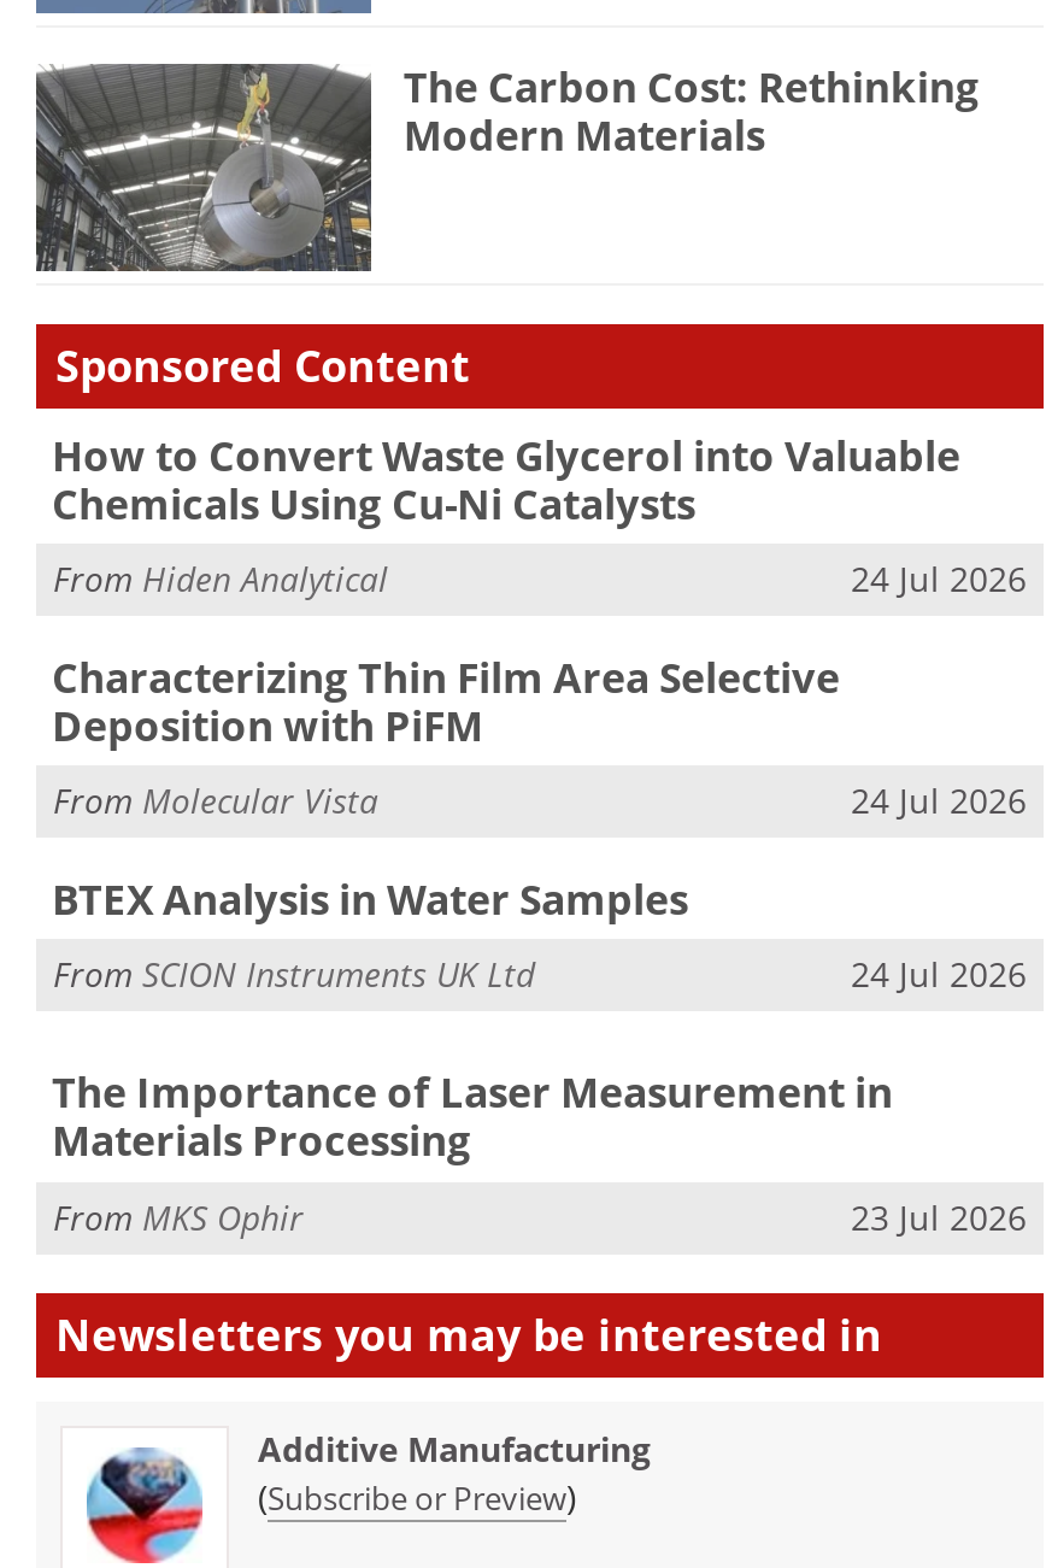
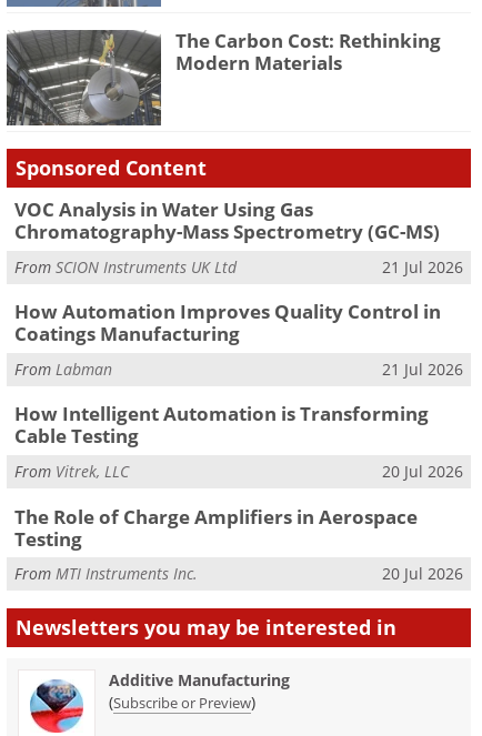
- How to Convert Waste Glycerol into Valuable
- Chemicals Using Cu-Ni Catalysts
- From Hiden Analytical
- 24 Jul 2026
- Characterizing Thin Film Area Selective
- Deposition with PiFM
- From Molecular Vista
- 24 Jul 2026
- BTEX Analysis in Water Samples
+ VOC Analysis in Water Using Gas
+ Chromatography-Mass Spectrometry (GC-MS)

- 24 Jul 2026
- The Importance of Laser Measurement in
- Materials Processing
- From MKS Ophir
- 23 Jul 2026
+ 21 Jul 2026
+ How Automation Improves Quality Control in
+ Coatings Manufacturing
+ From Labman
+ 21 Jul 2026
+ How Intelligent Automation is Transforming
+ Cable Testing
+ From Vitrek, LLC
+ 20 Jul 2026
+ The Role of Charge Amplifiers in Aerospace
+ Testing
+ From MTI Instruments Inc.
+ 20 Jul 2026

moved up: From SCION Instruments UK Ltd
